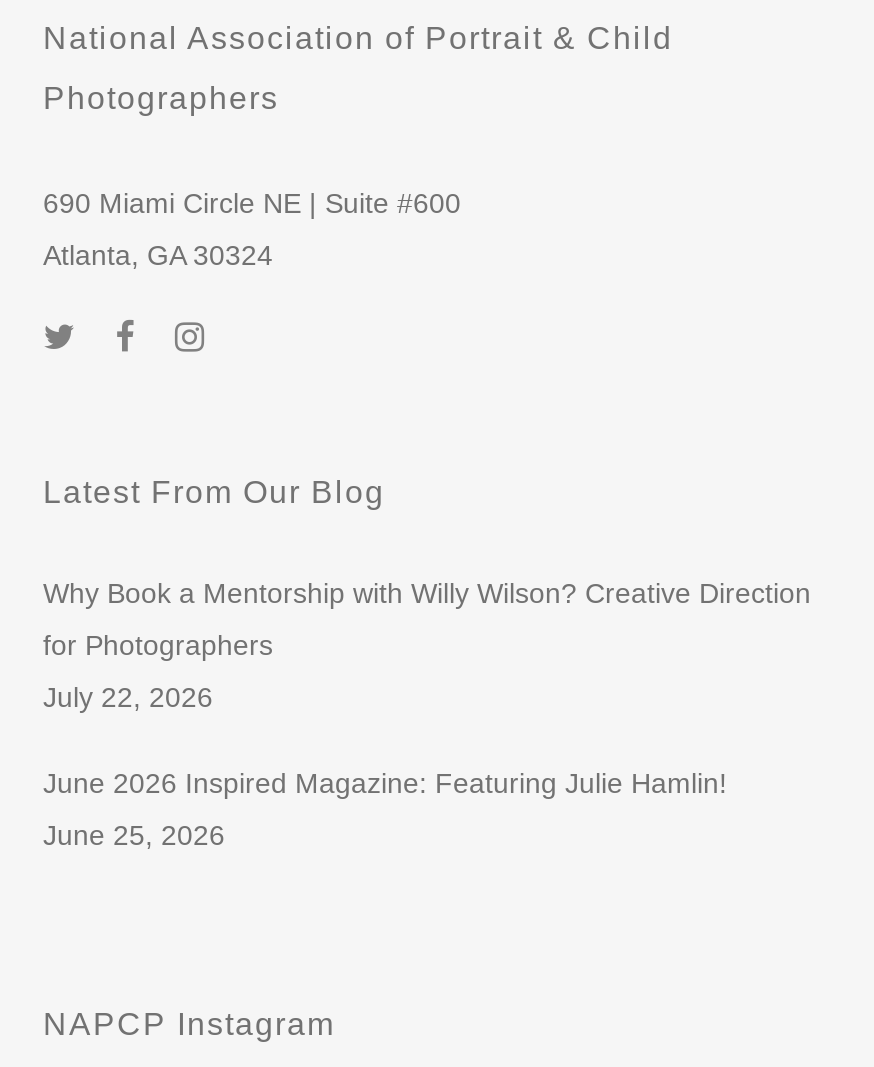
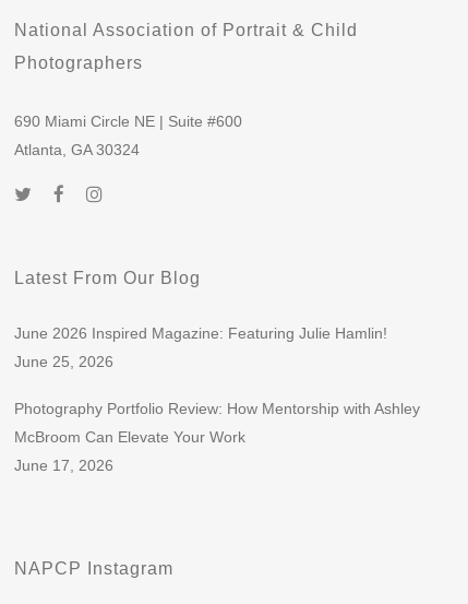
- Why Book a Mentorship with Willy Wilson? Creative Direction
- for Photographers
- July 22, 2026

moved up: June 2026 Inspired Magazine: Featuring Julie Hamlin! | June 25, 2026

+ Photography Portfolio Review: How Mentorship with Ashley
+ McBroom Can Elevate Your Work
+ June 17, 2026
